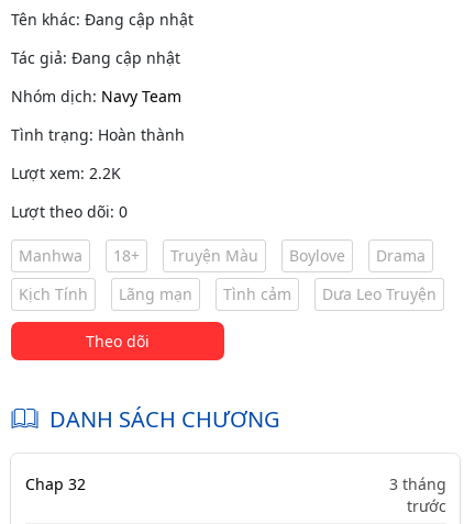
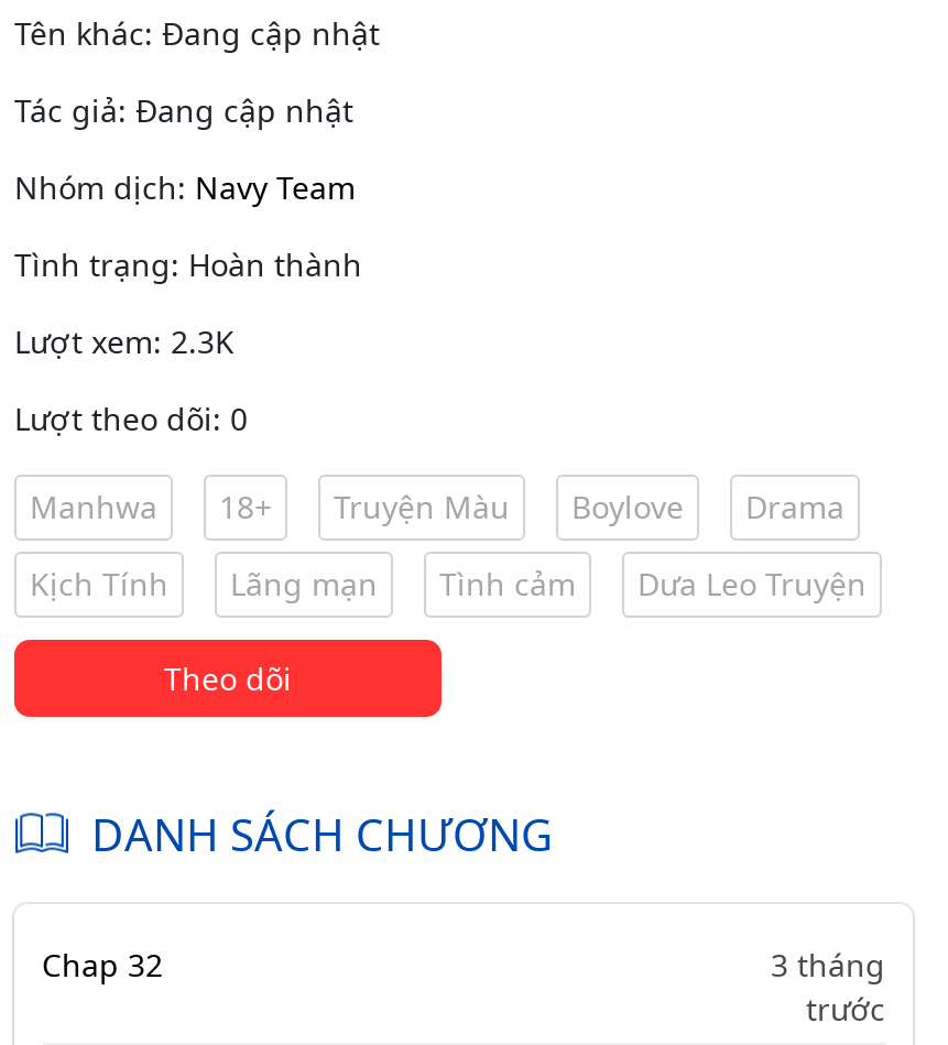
- Lượt xem: 2.2K
+ Lượt xem: 2.3K
